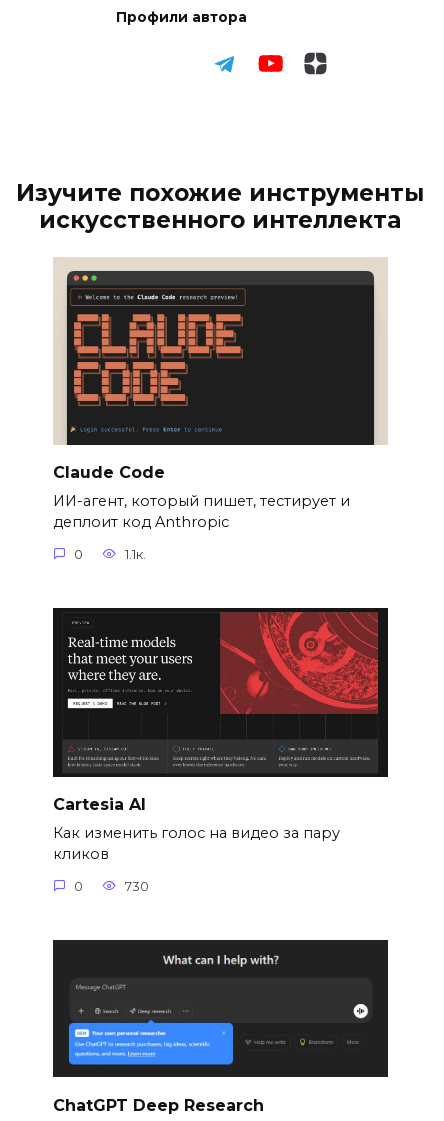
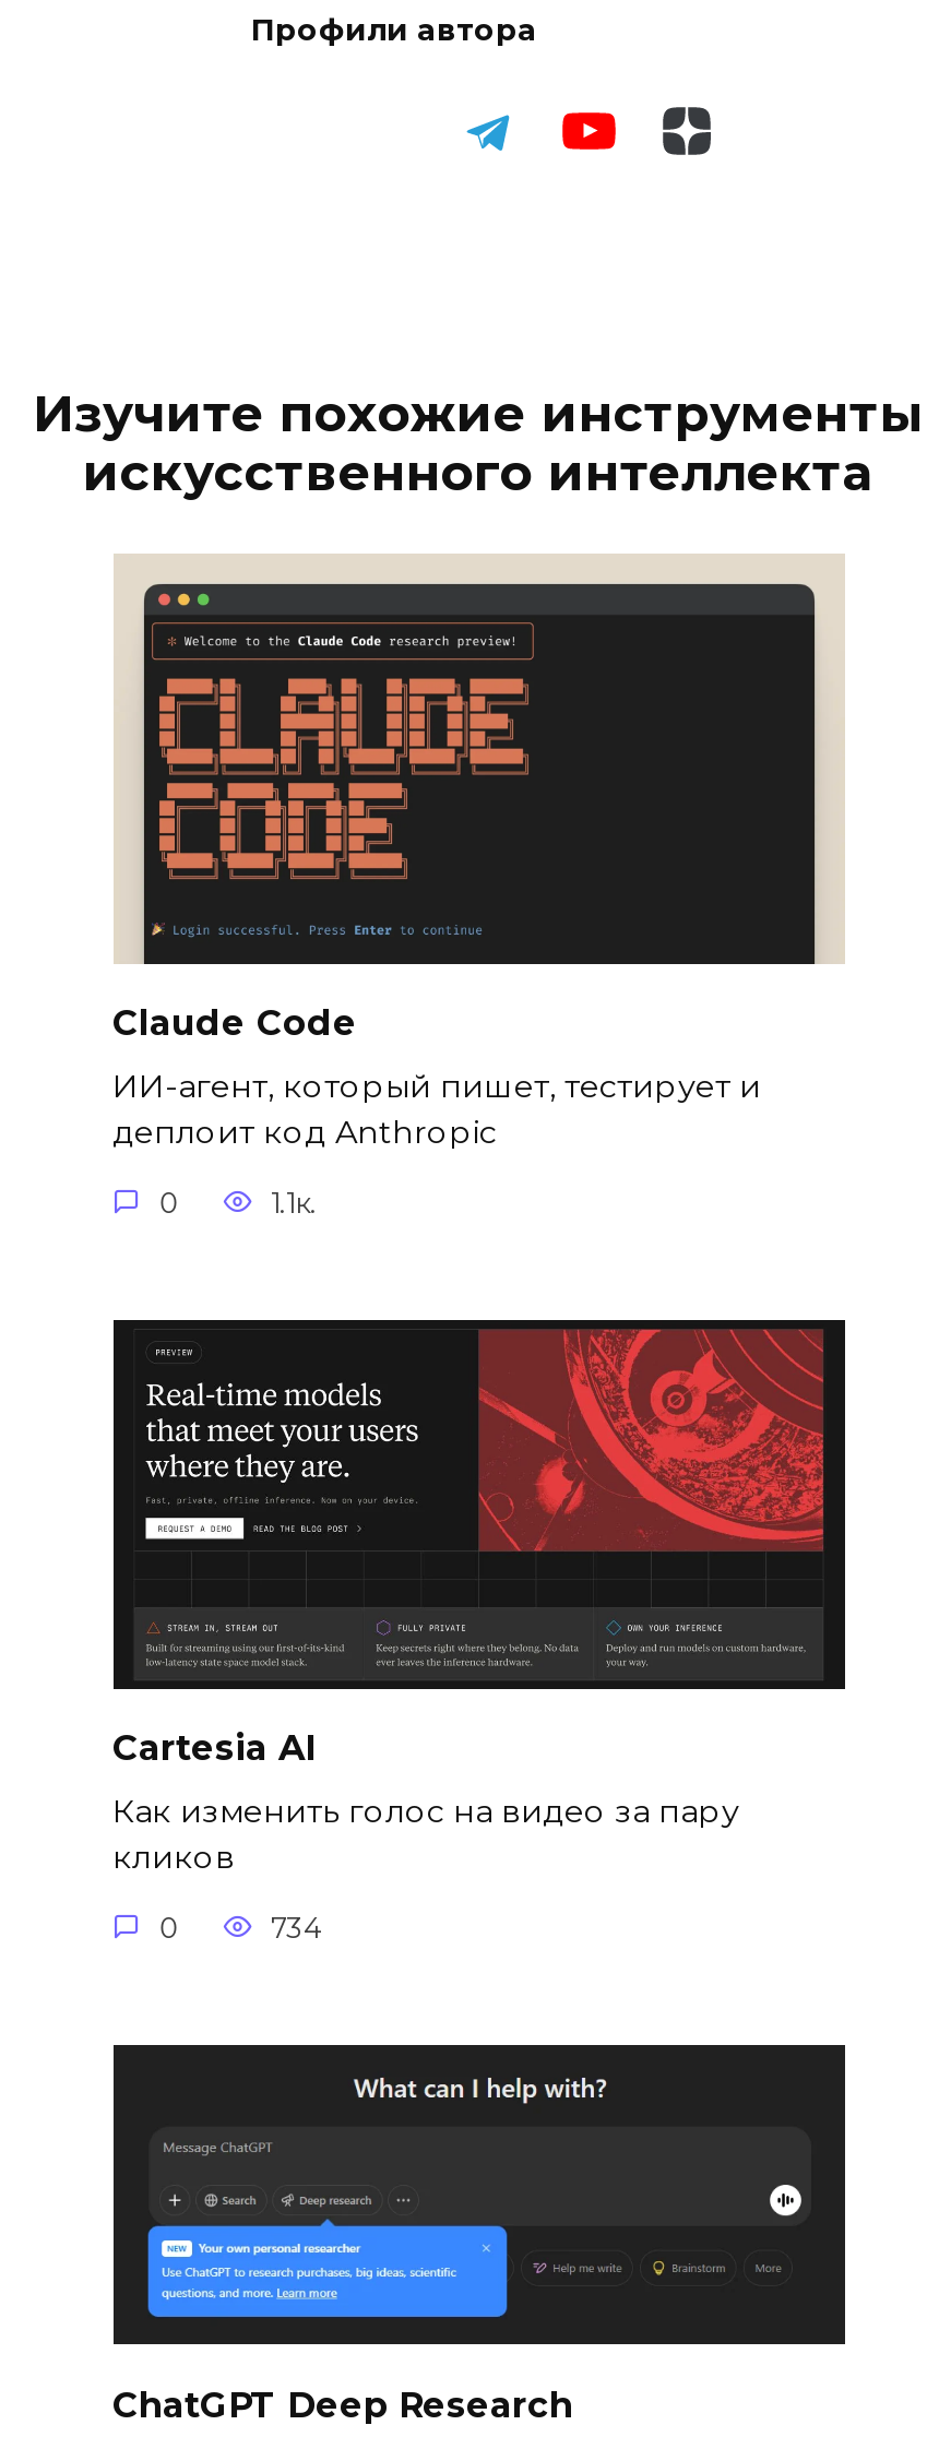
- 730
+ 734
